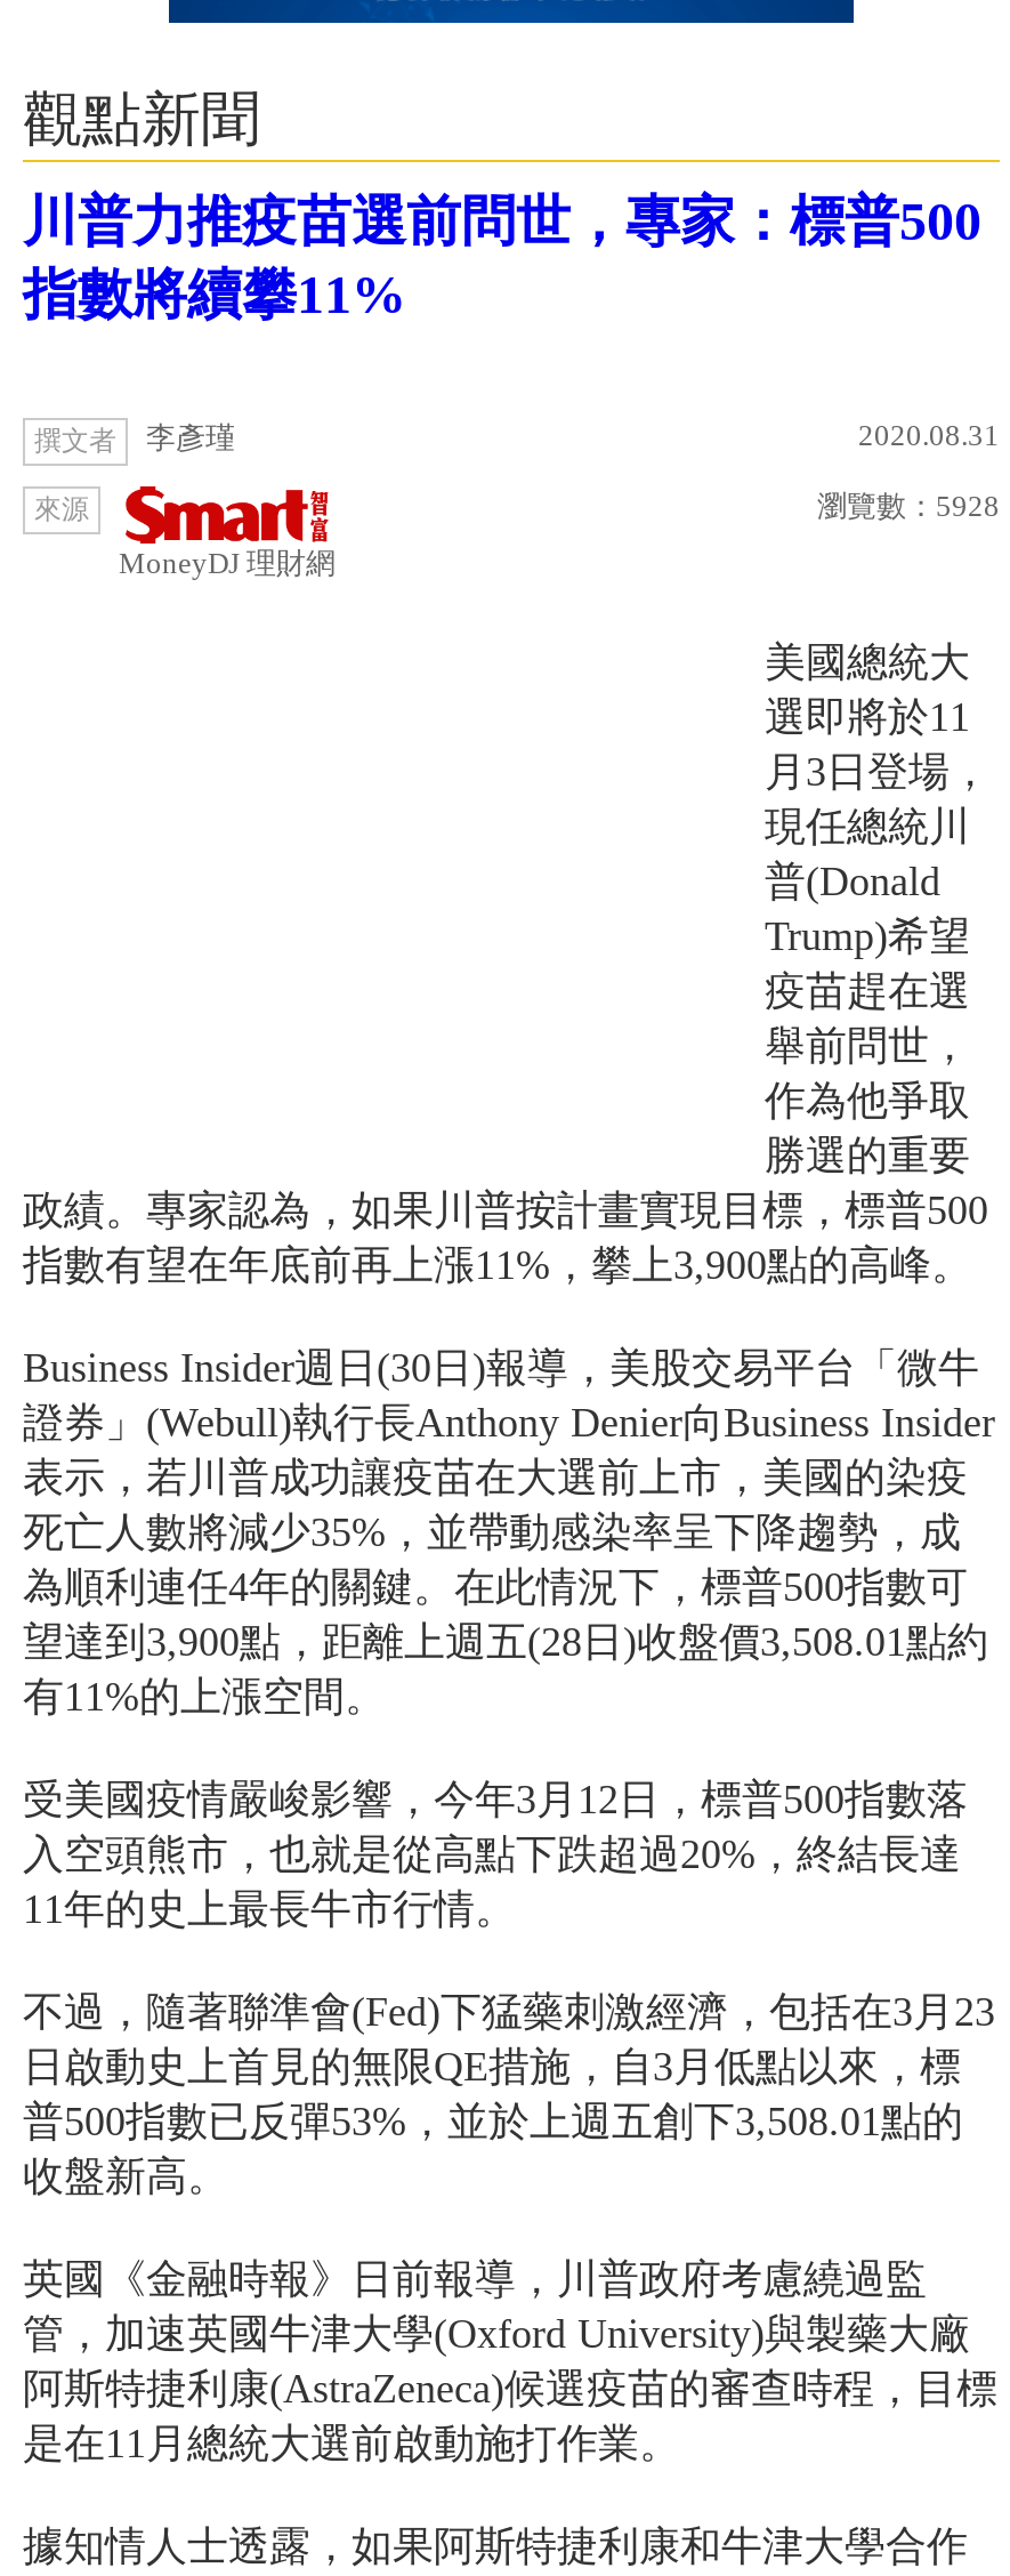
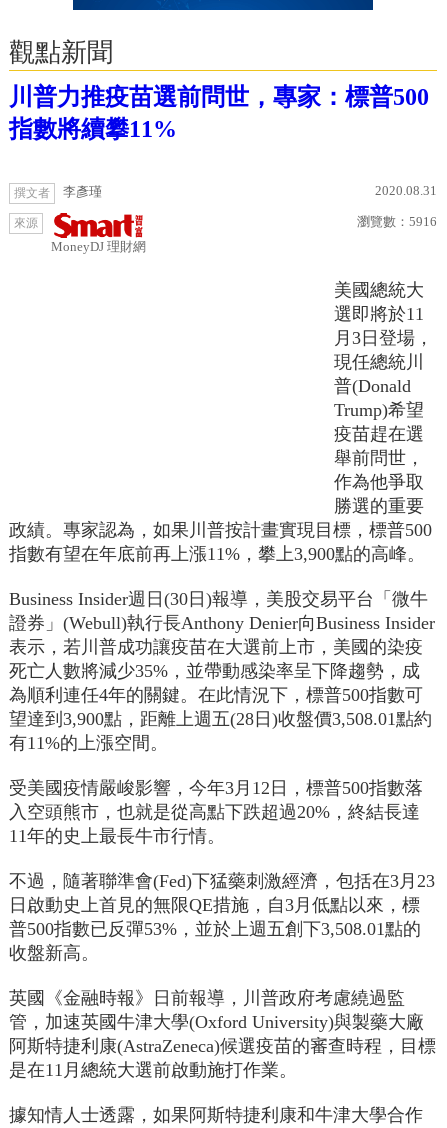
- 瀏覽數：5928
+ 瀏覽數：5916
